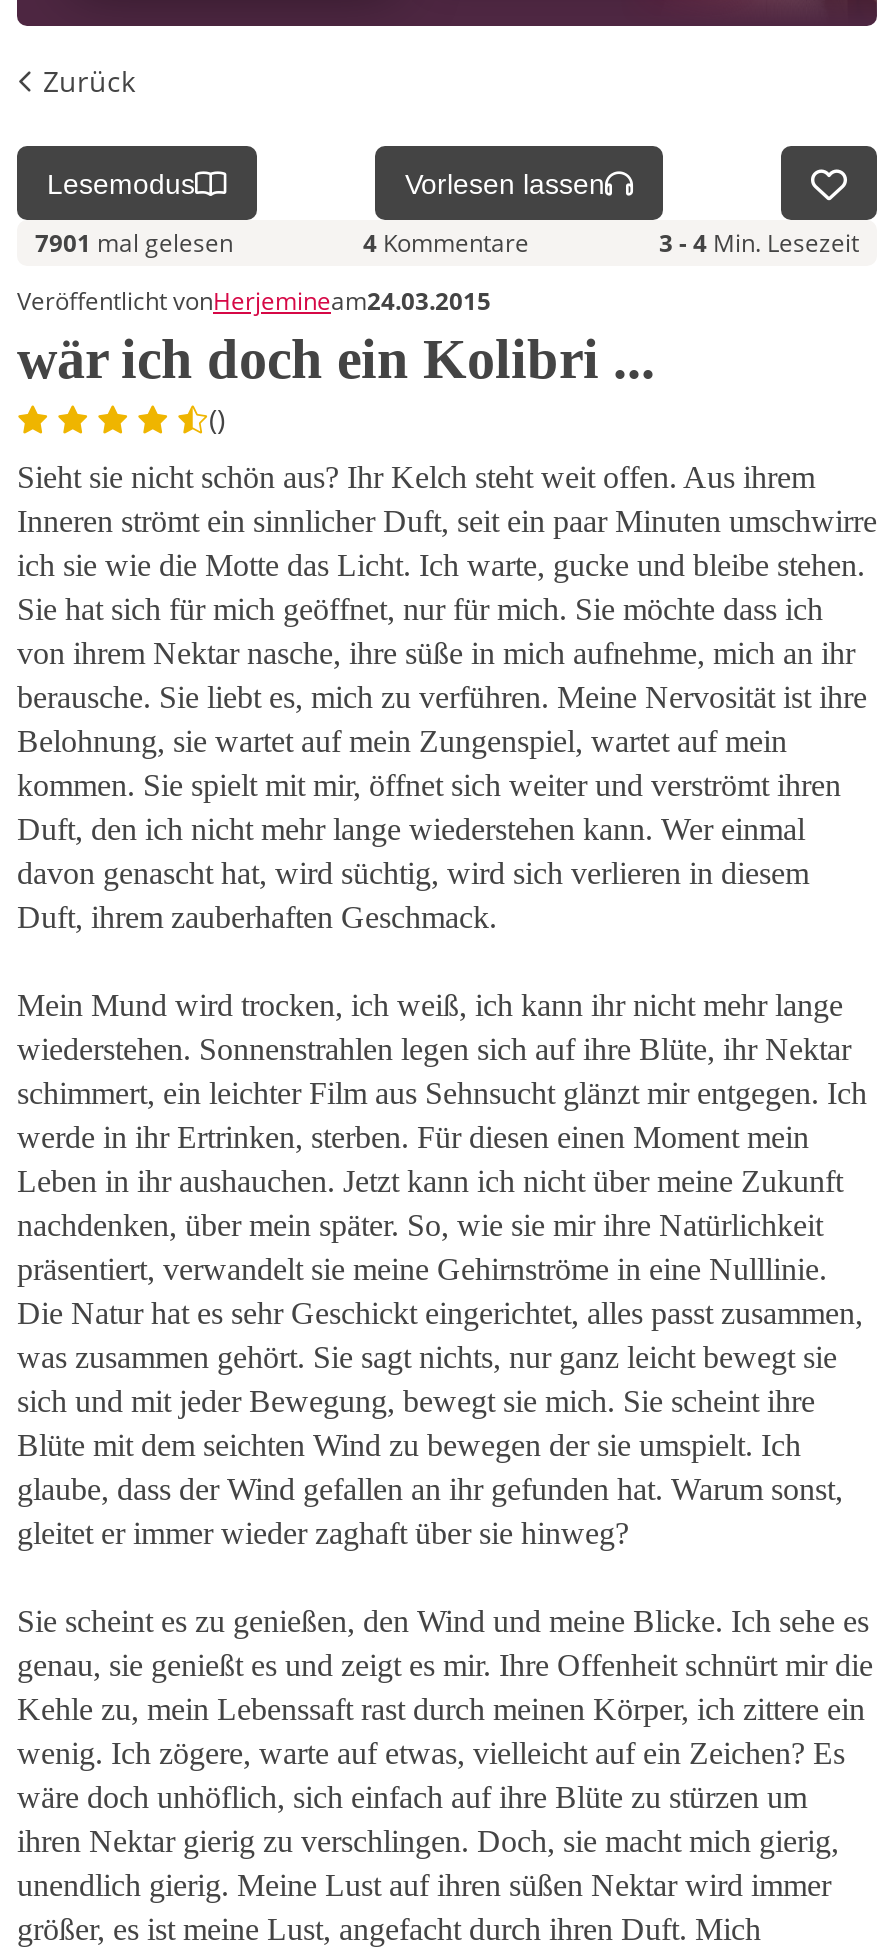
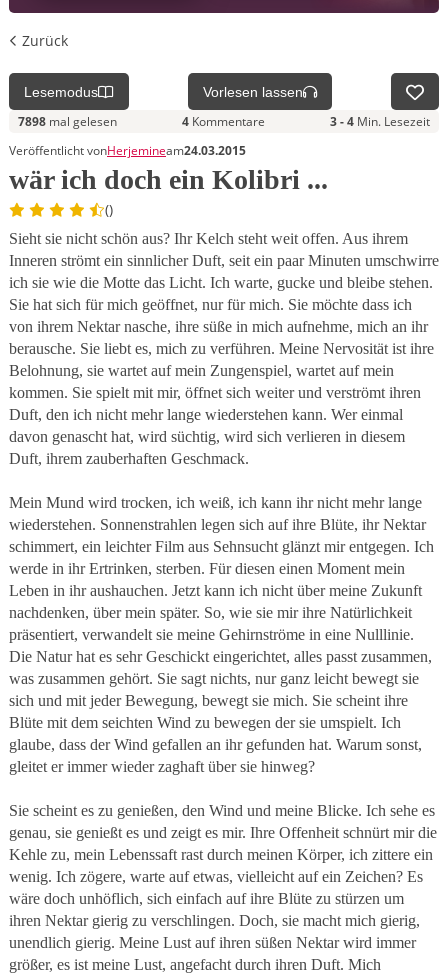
- 7901 mal gelesen
+ 7898 mal gelesen
